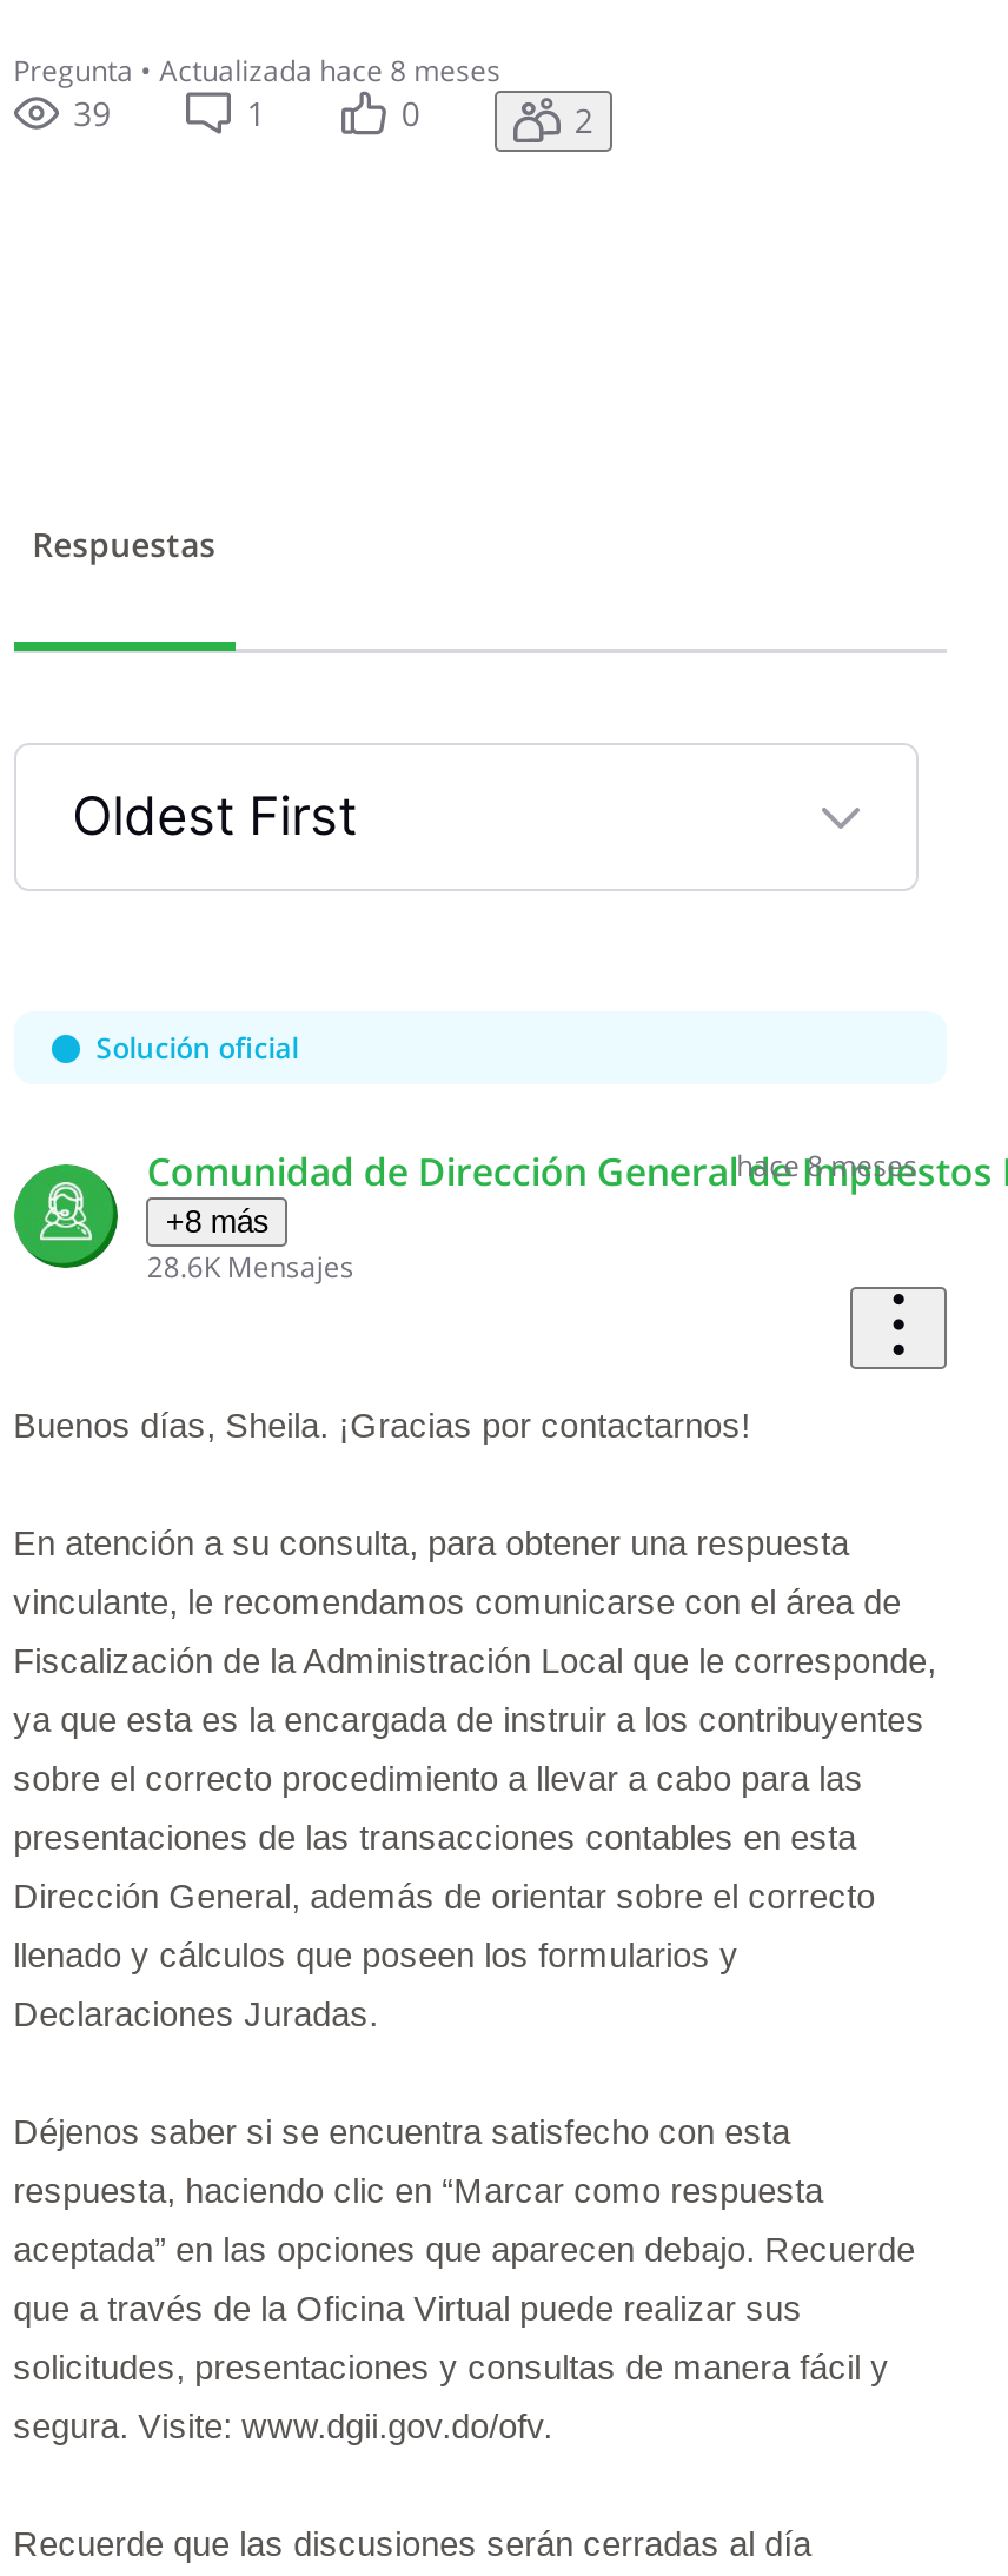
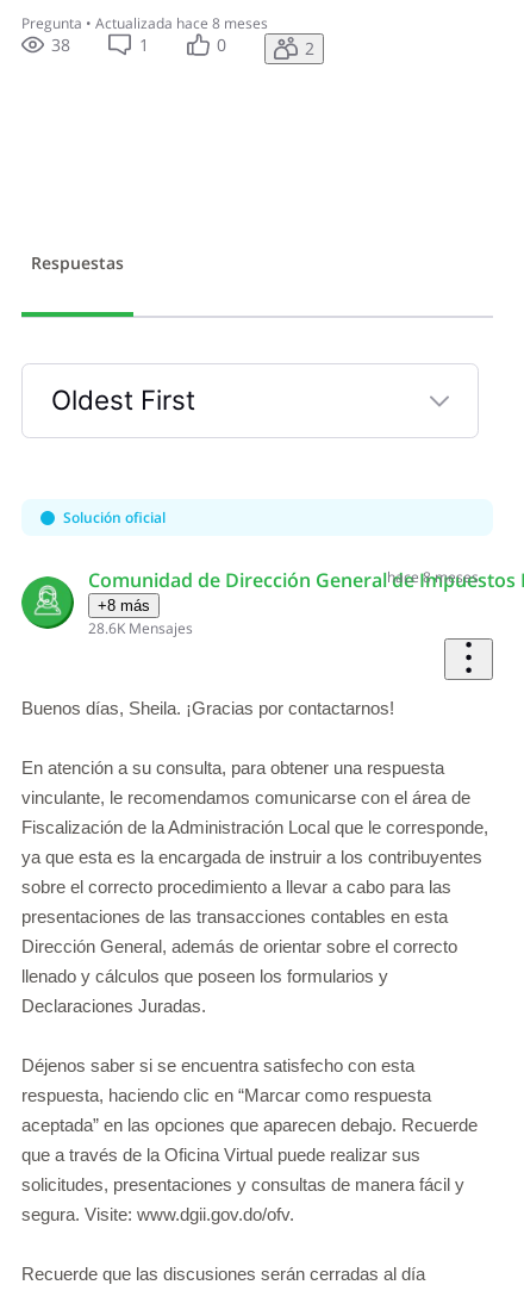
- 39
+ 38
